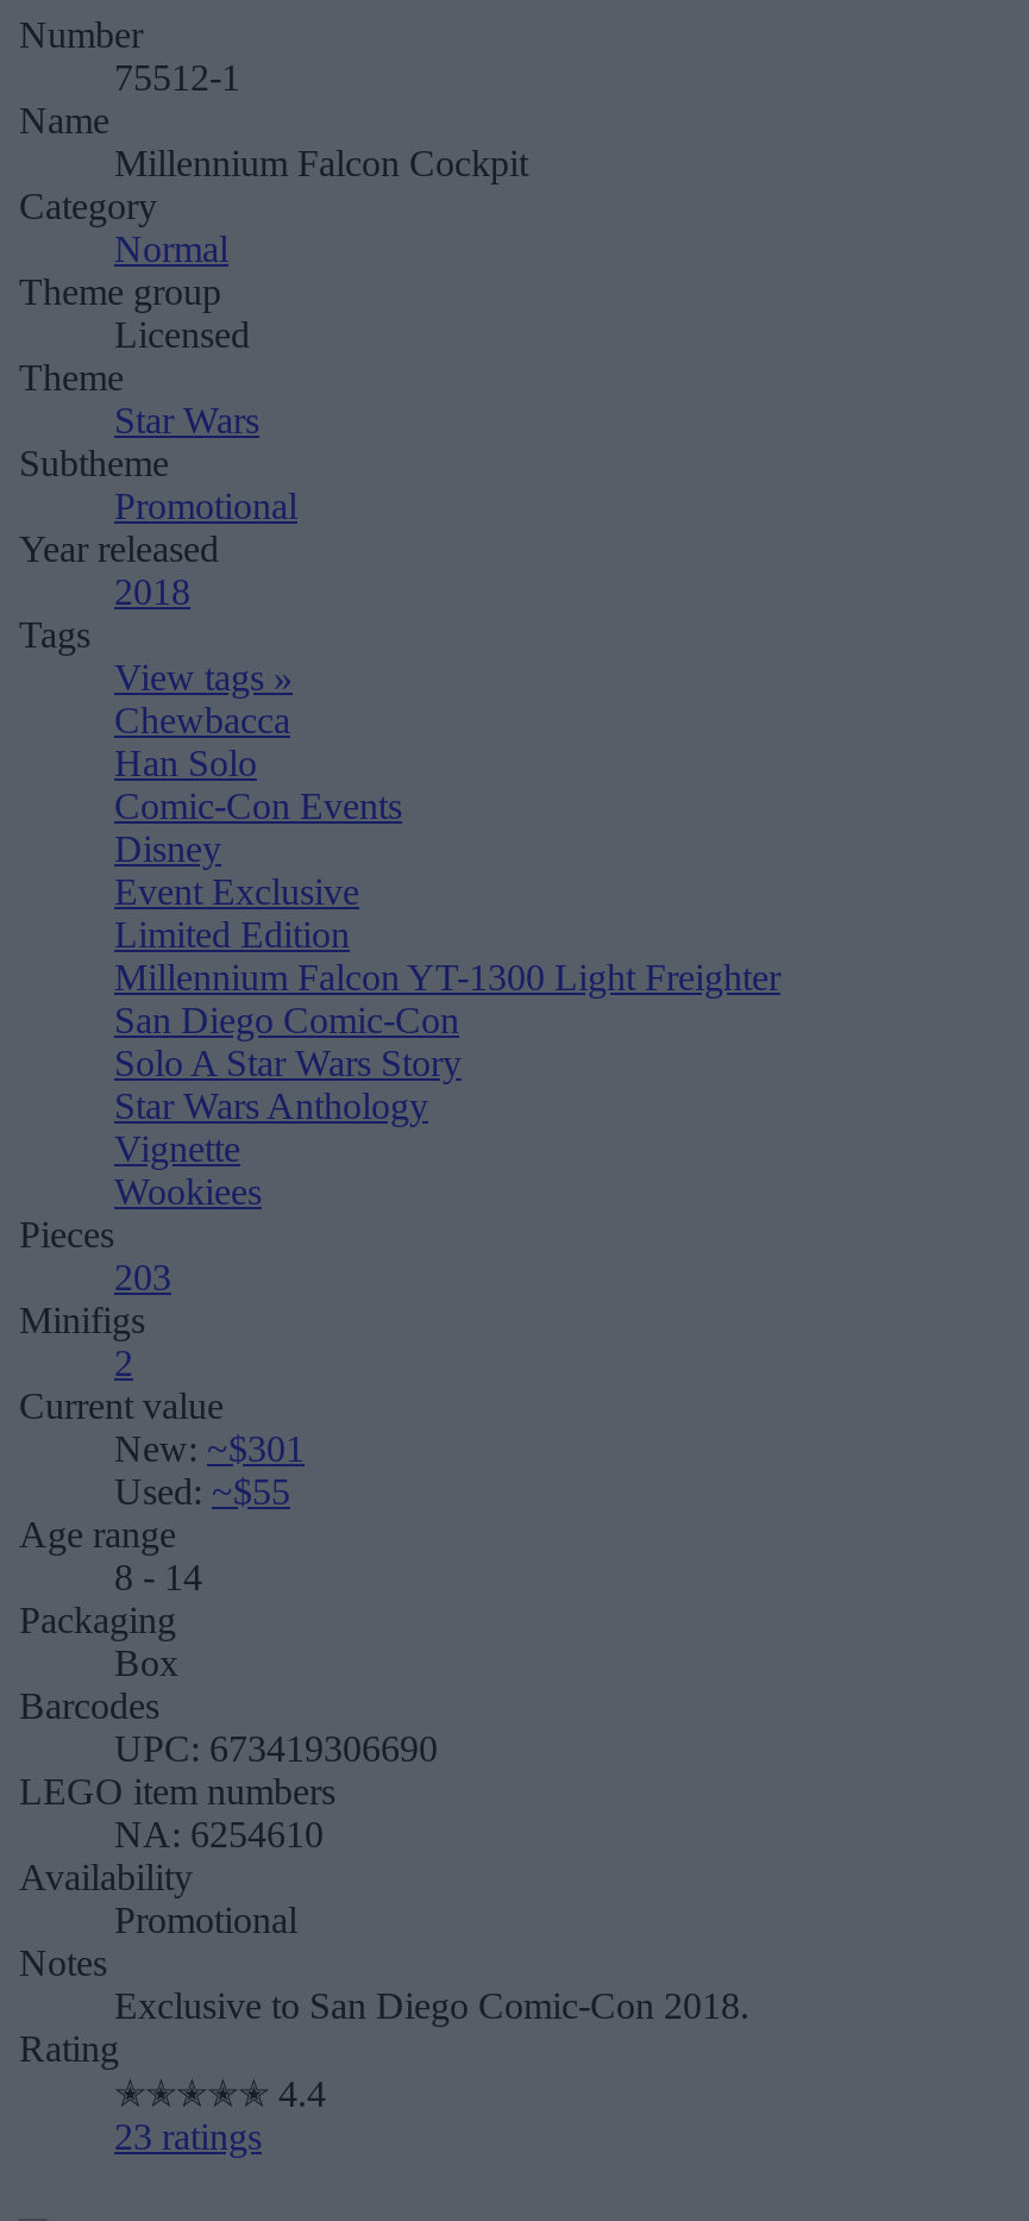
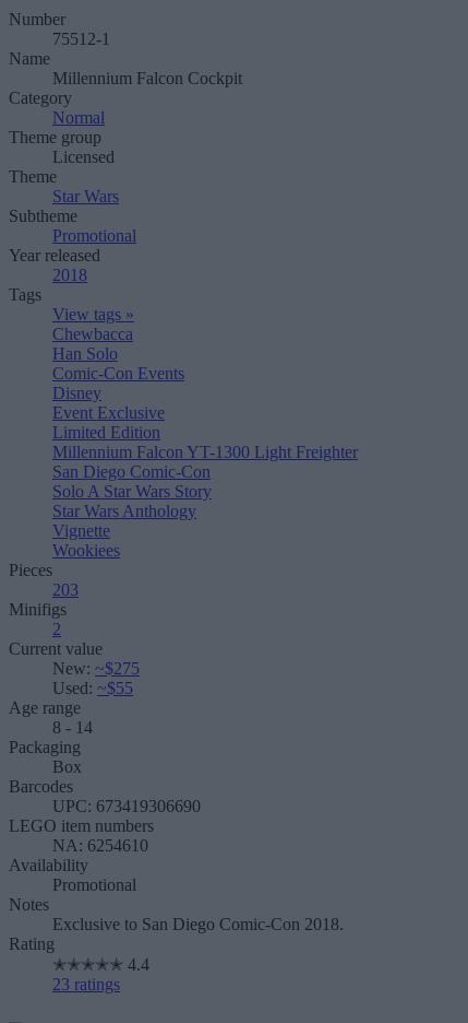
- New: ~$301
+ New: ~$275
